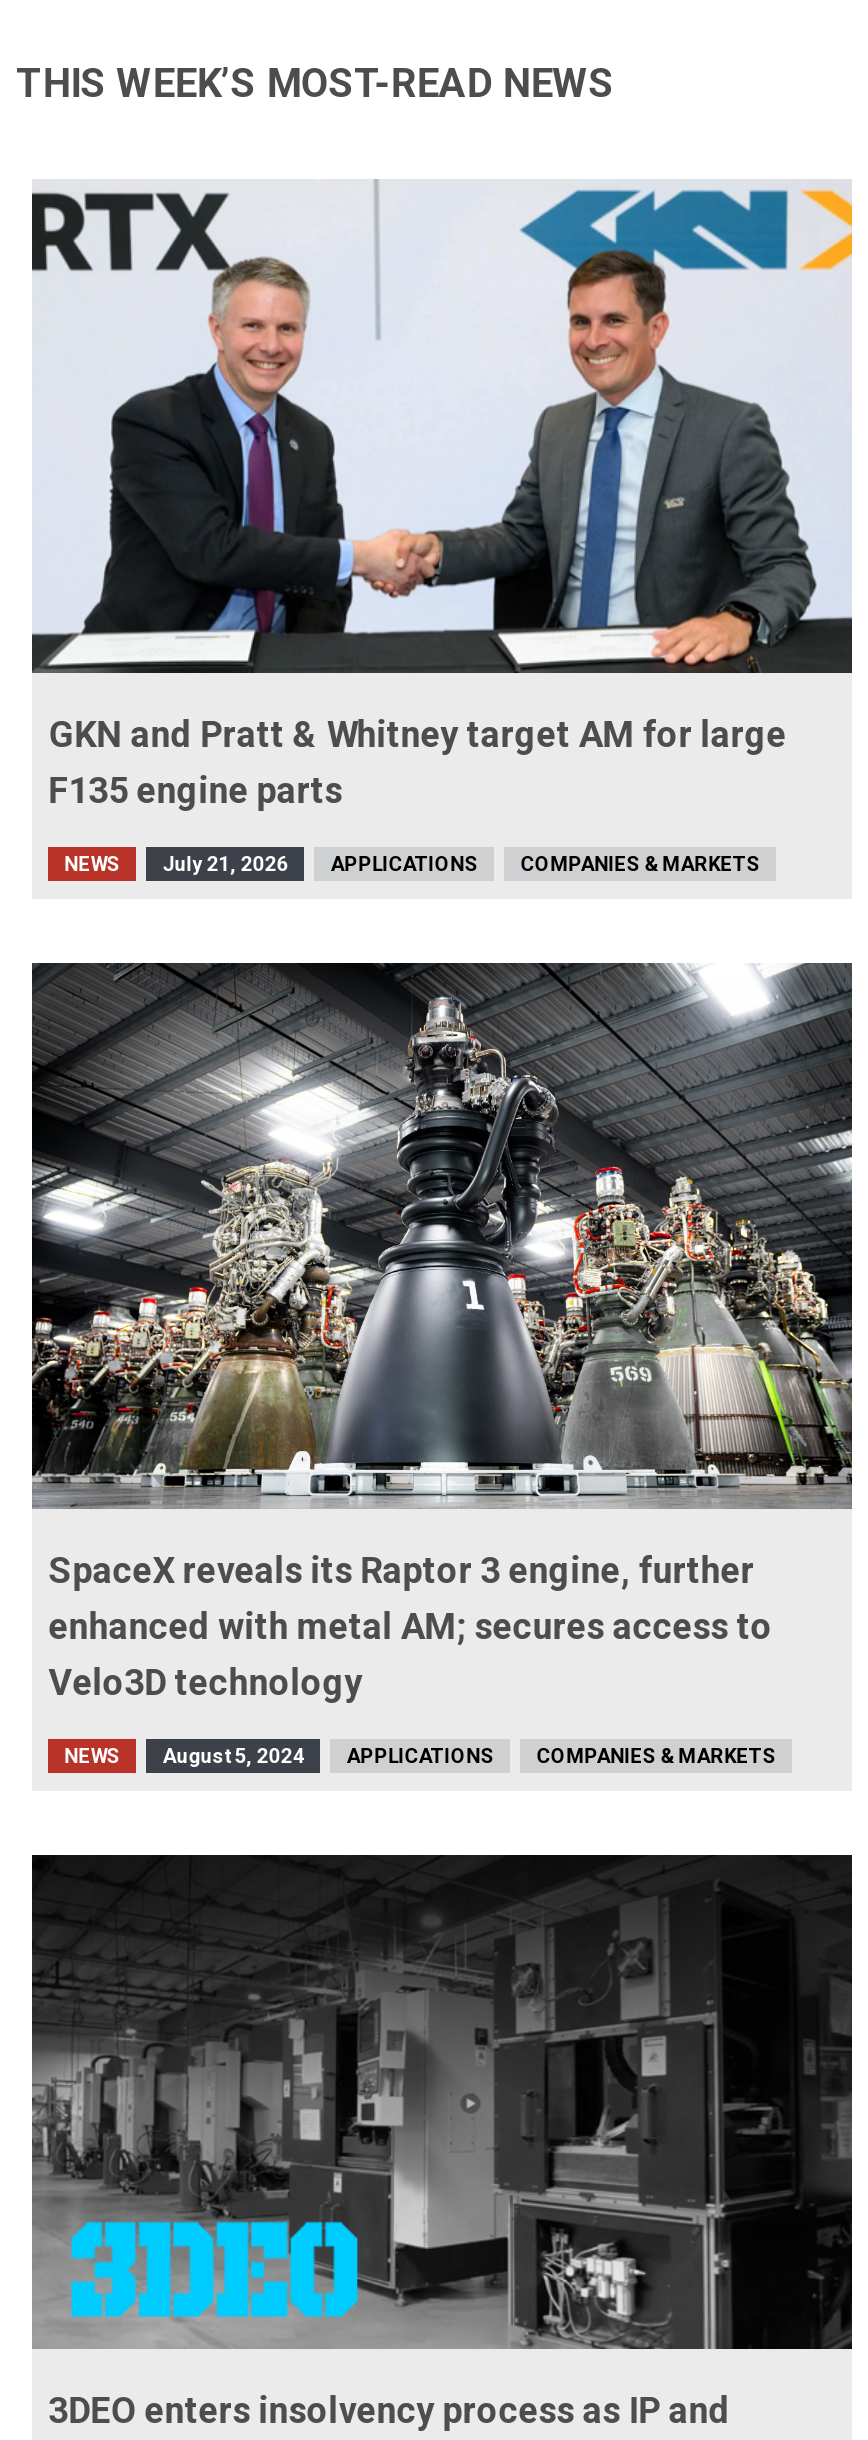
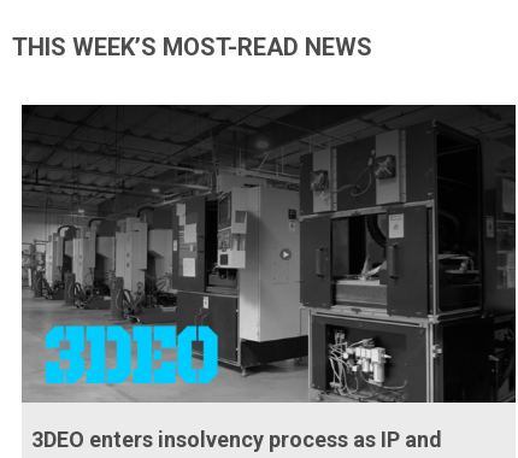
- [image]
- GKN and Pratt & Whitney target AM for large
- F135 engine parts
- APPLICATIONS
- COMPANIES & MARKETS
- NEWS
- July 21, 2026

- [image]
- SpaceX reveals its Raptor 3 engine, further
- enhanced with metal AM; secures access to
- Velo3D technology
- APPLICATIONS
- COMPANIES & MARKETS
- NEWS
- August 5, 2024
